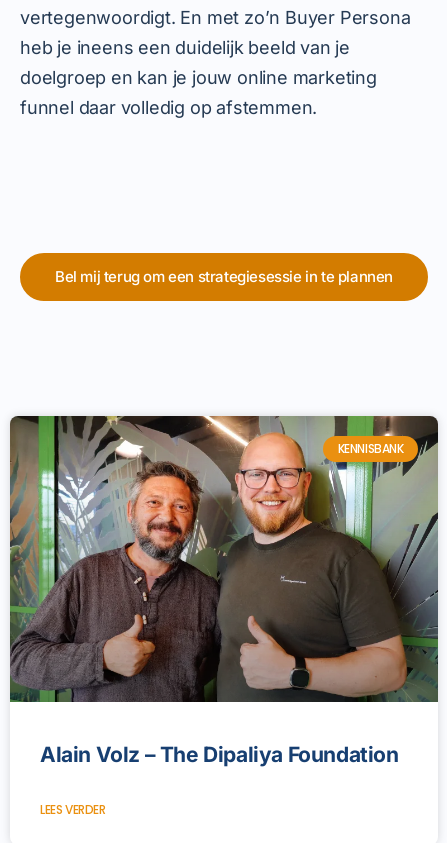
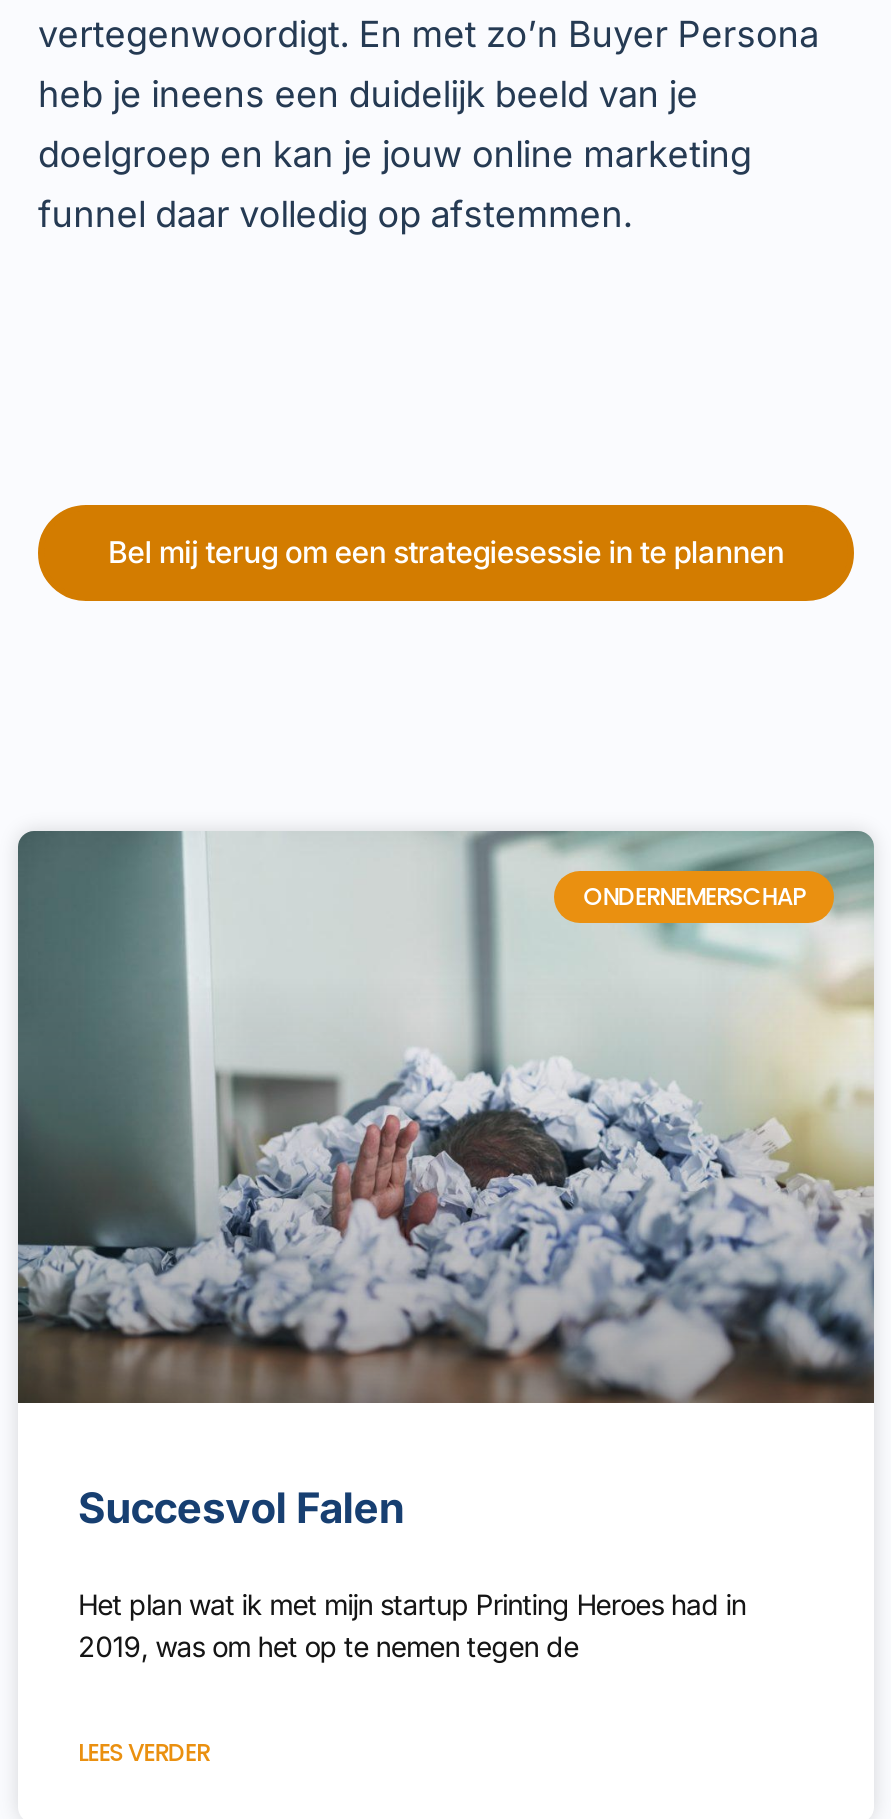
- [image]
- KENNISBANK
+ [image]
+ ONDERNEMERSCHAP

- Alain Volz – The Dipaliya Foundation
+ Succesvol Falen
+ Het plan wat ik met mijn startup Printing Heroes had in
+ 2019, was om het op te nemen tegen de
